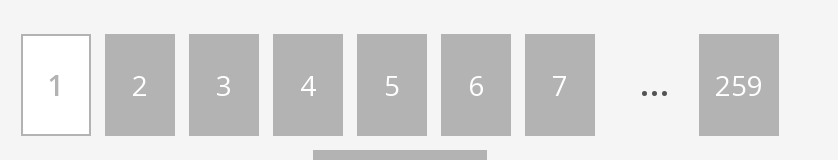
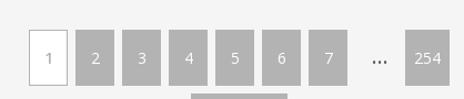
- 259
+ 254
